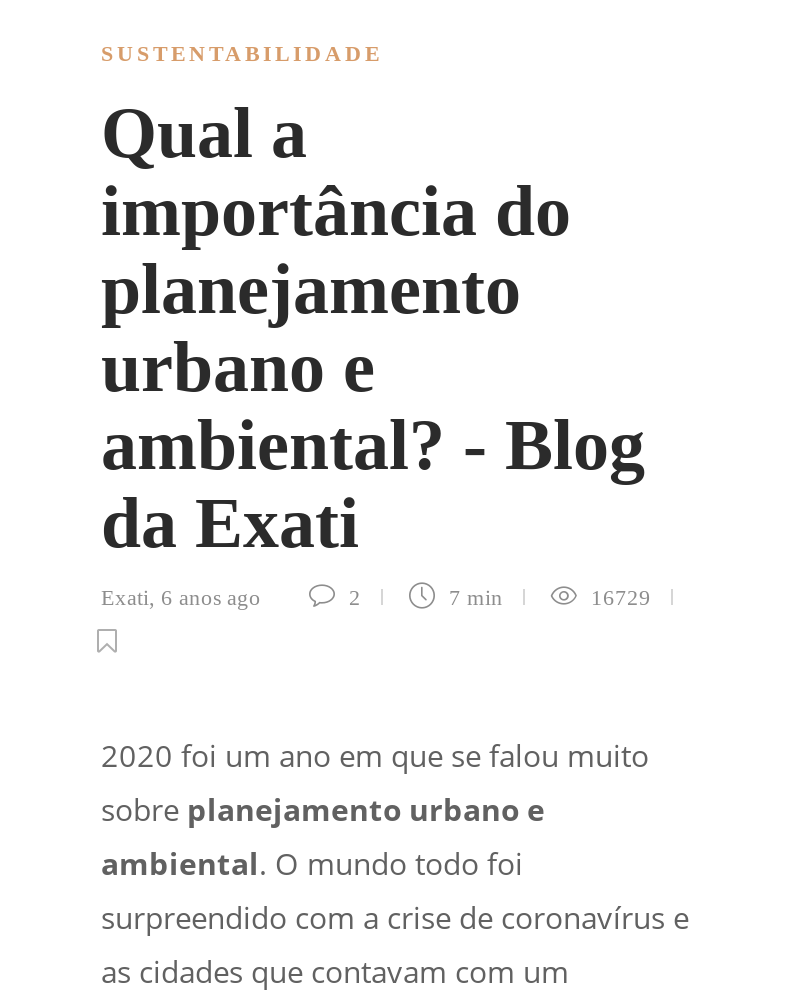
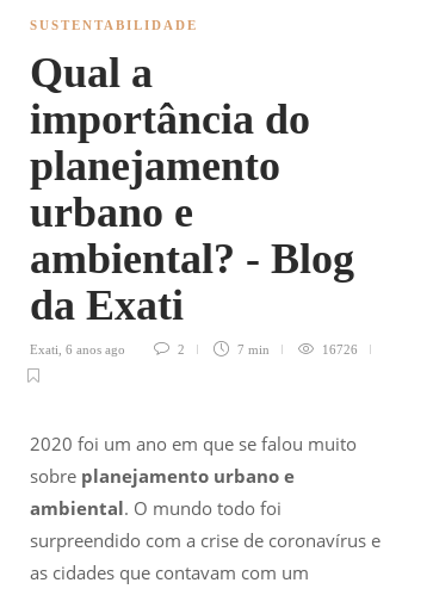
- 16729
+ 16726
